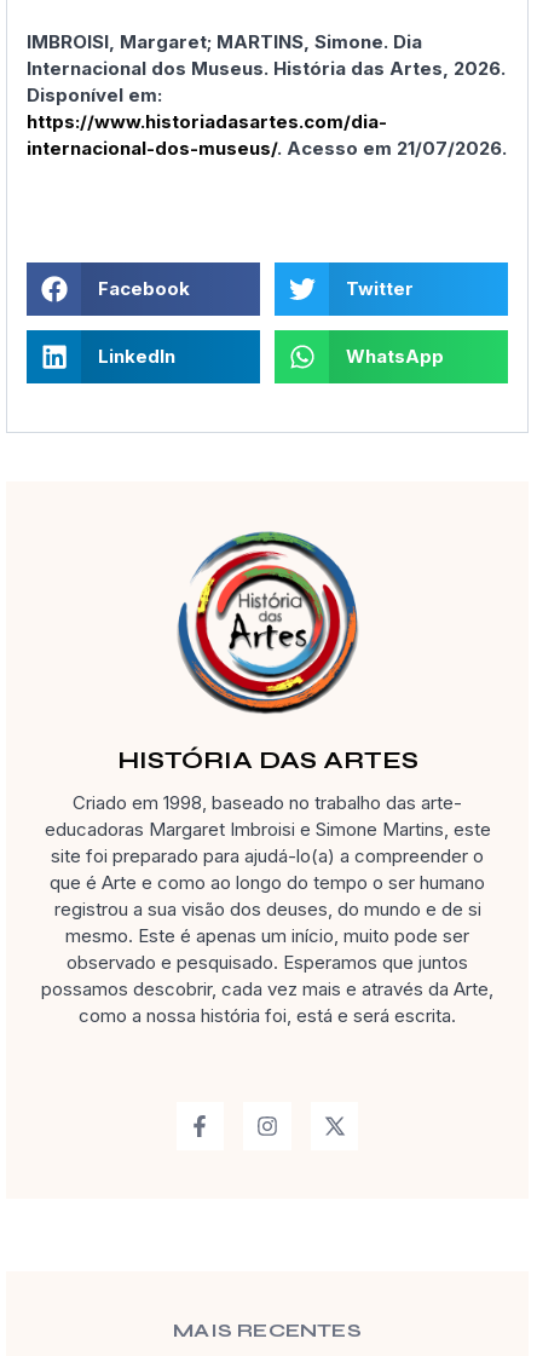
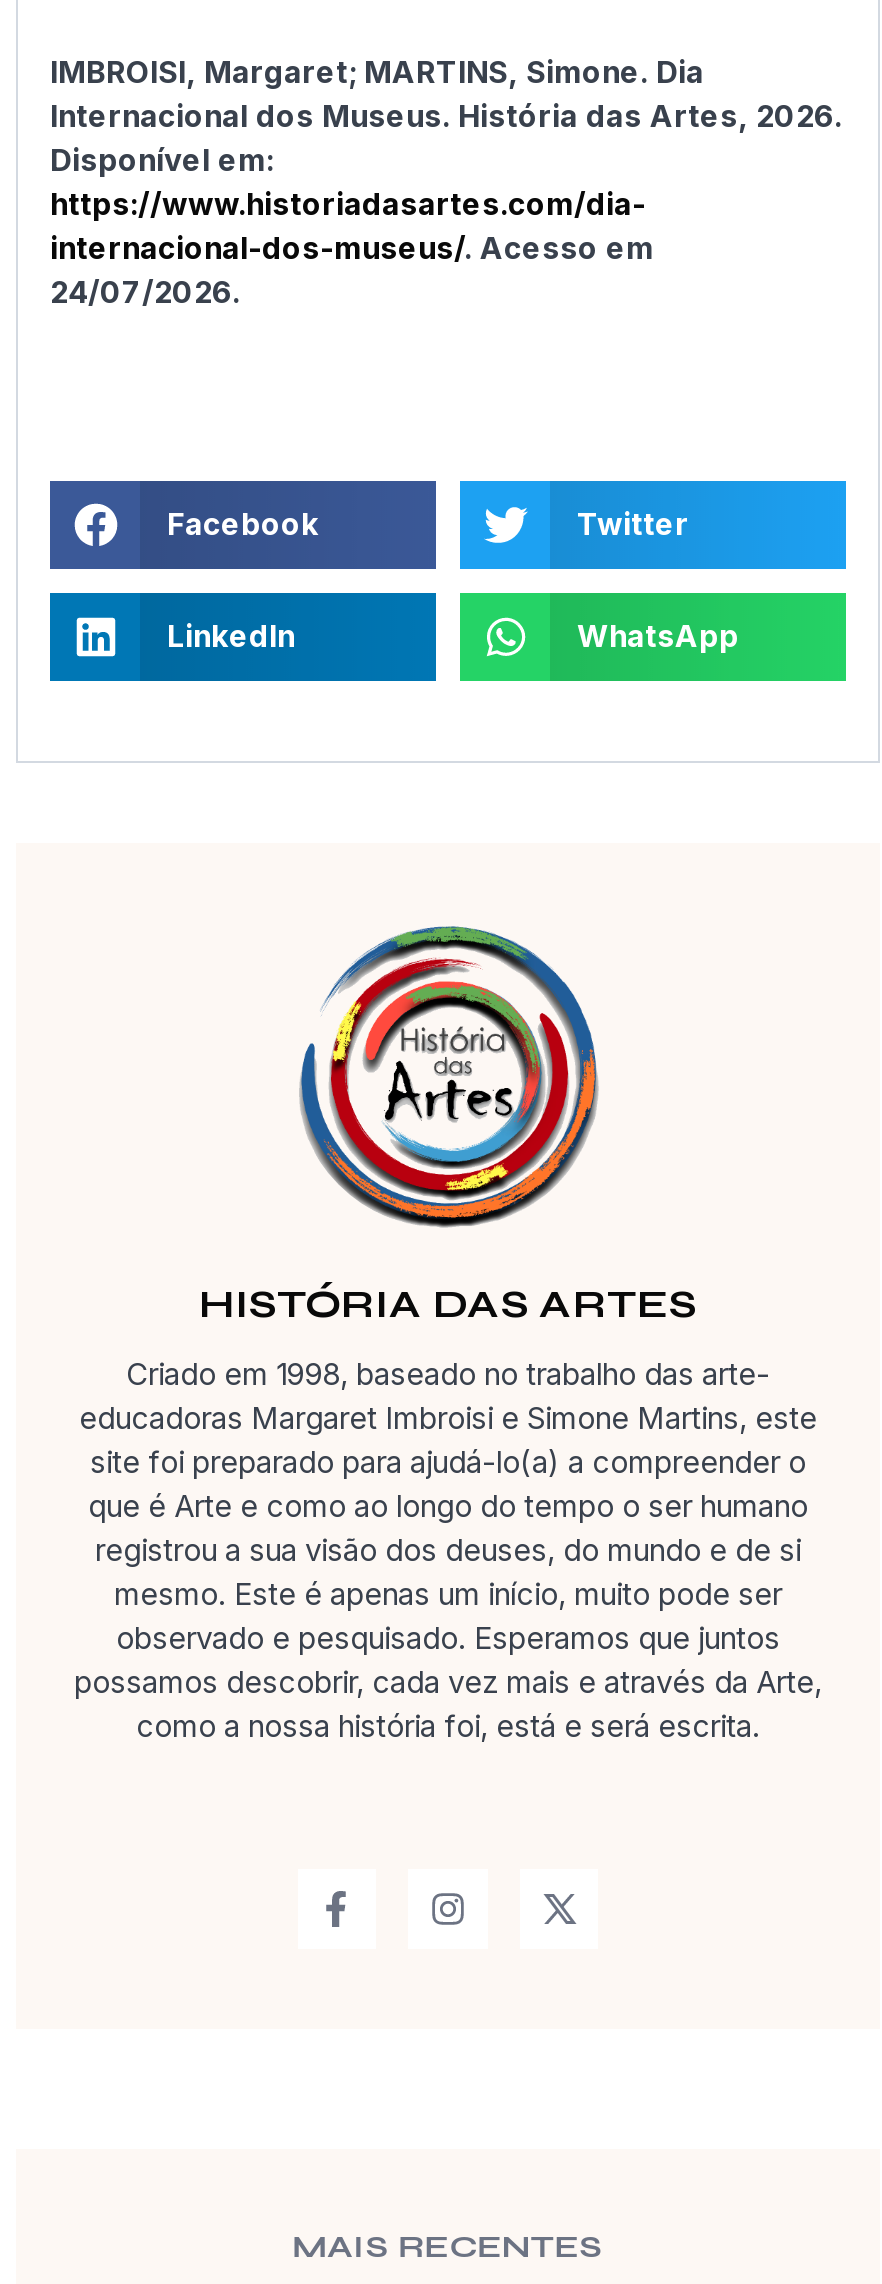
- internacional-dos-museus/. Acesso em 21/07/2026.
+ internacional-dos-museus/. Acesso em
+ 24/07/2026.
